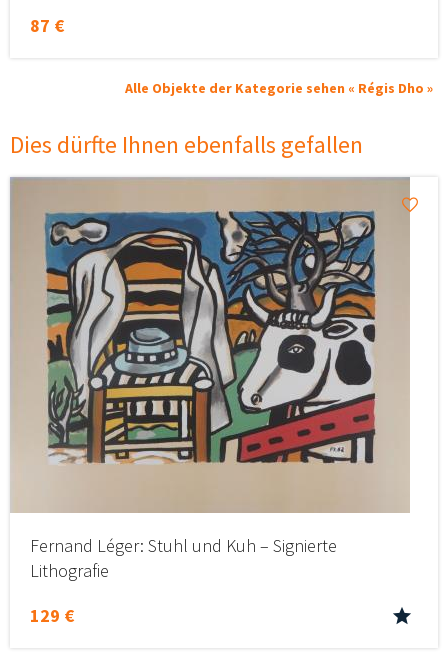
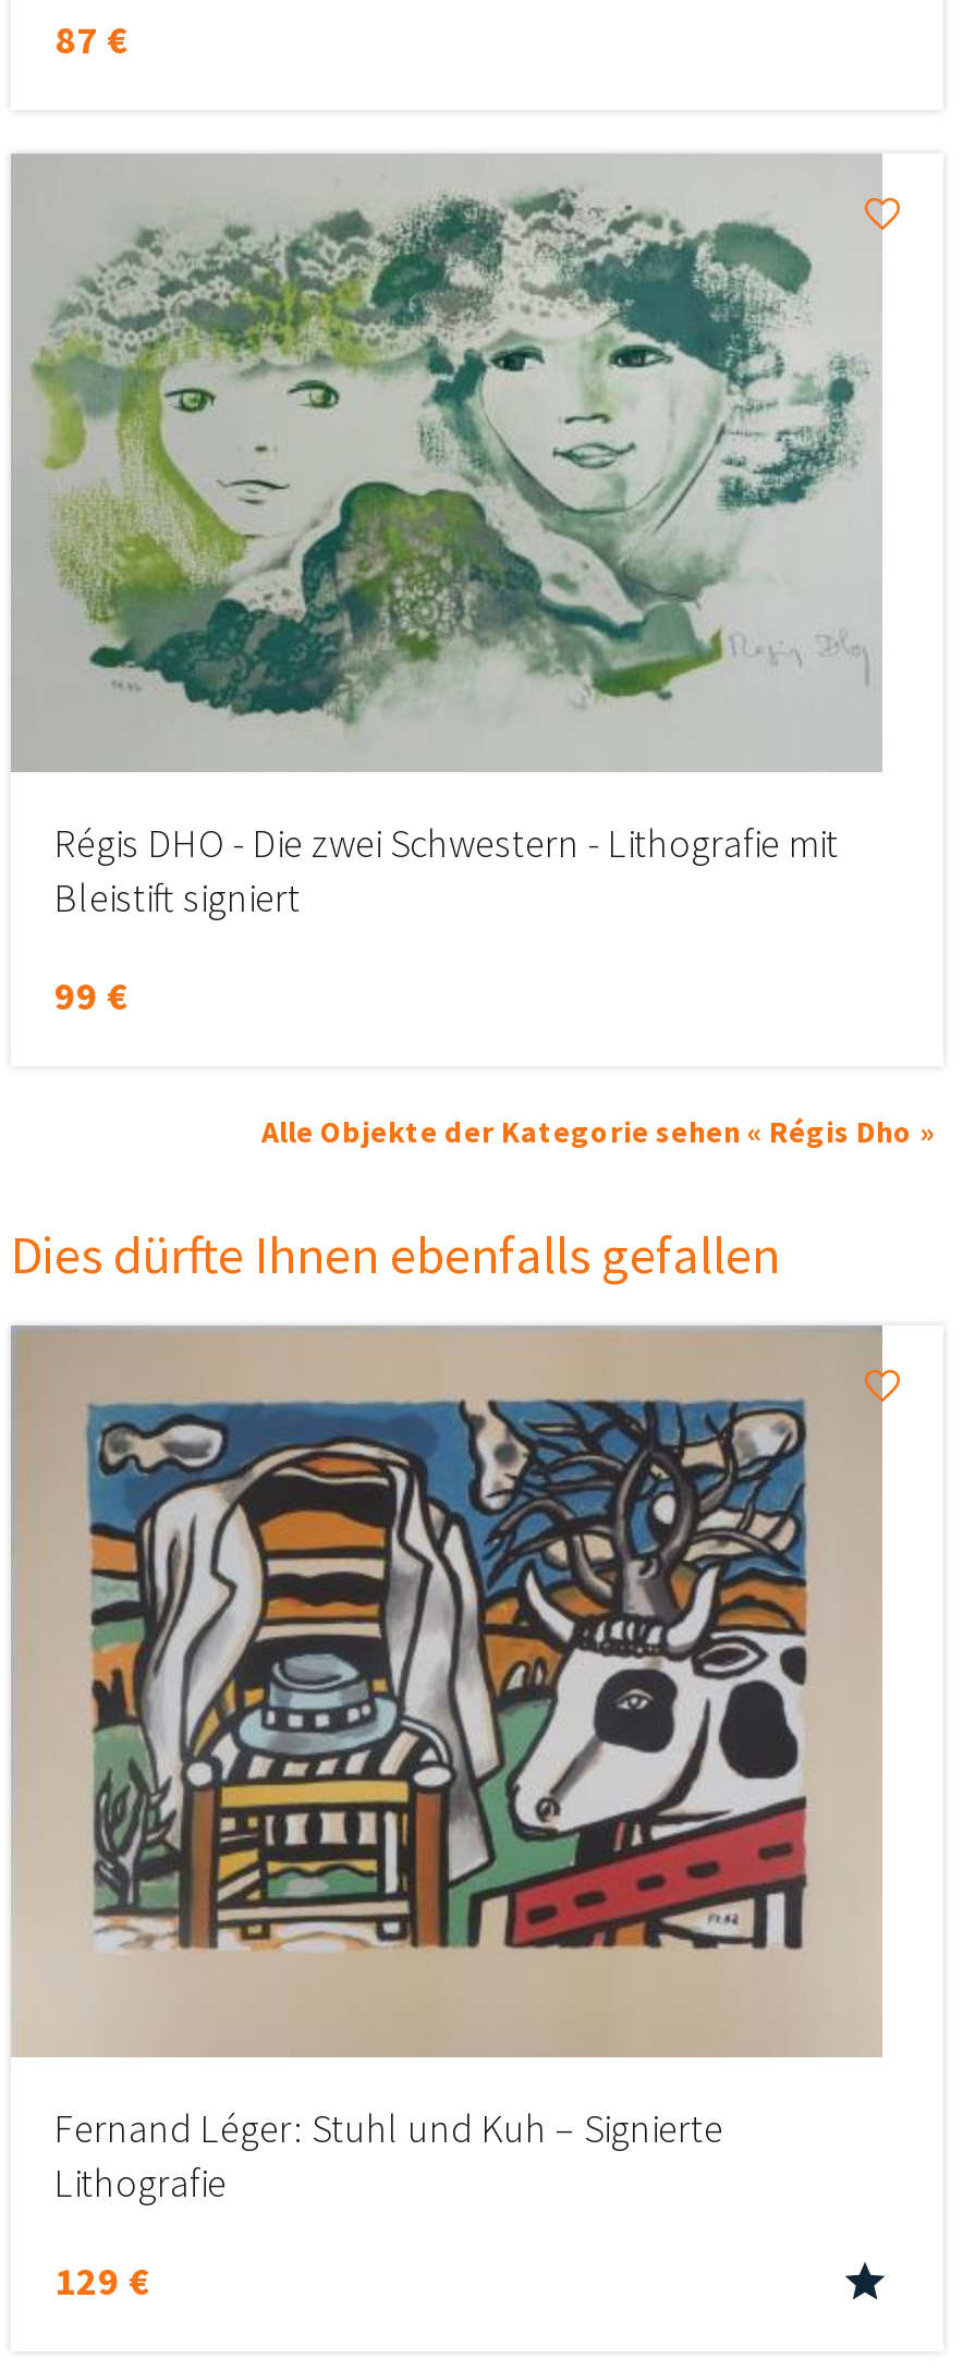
+ [image]
+ Régis DHO - Die zwei Schwestern - Lithografie mit
+ Bleistift signiert
+ 99 €
